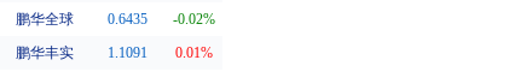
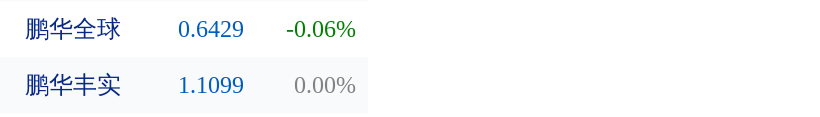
- 0.6435
+ 0.6429

- -0.02%
+ -0.06%

- 1.1091
+ 1.1099

- 0.01%
+ 0.00%
